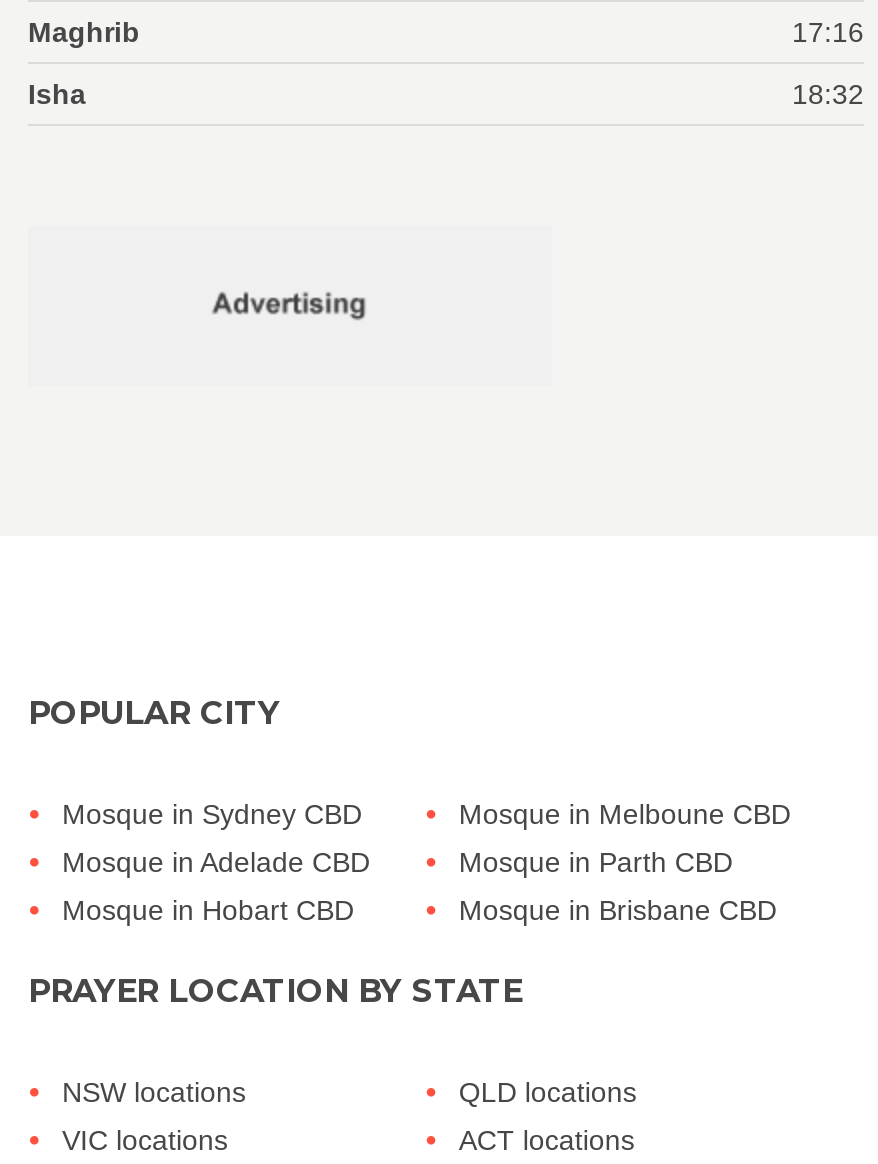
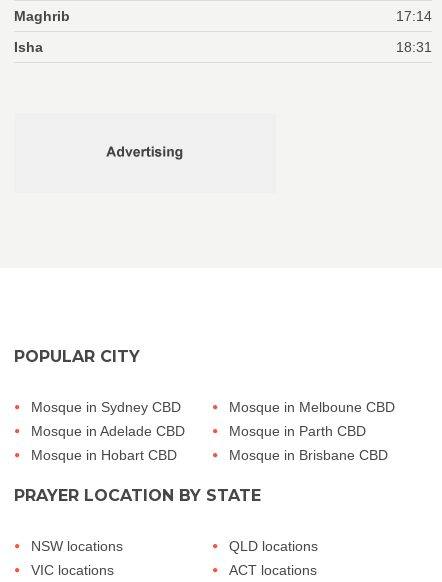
- 17:16
+ 17:14

- 18:32
+ 18:31
